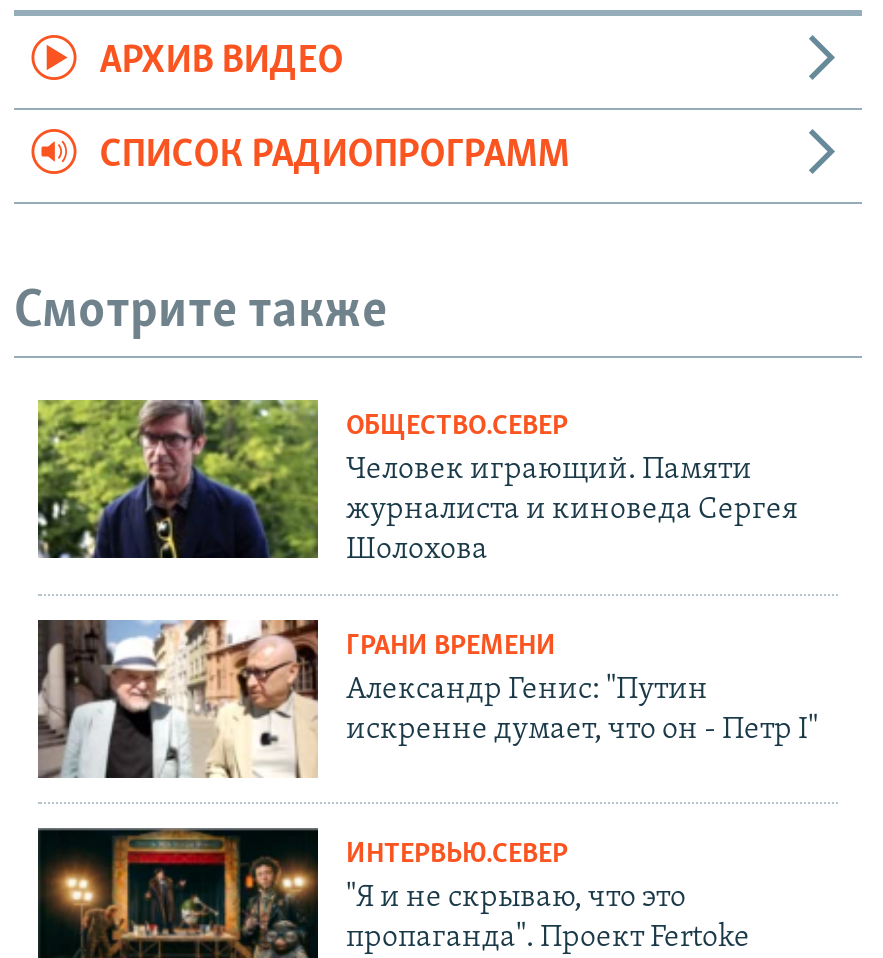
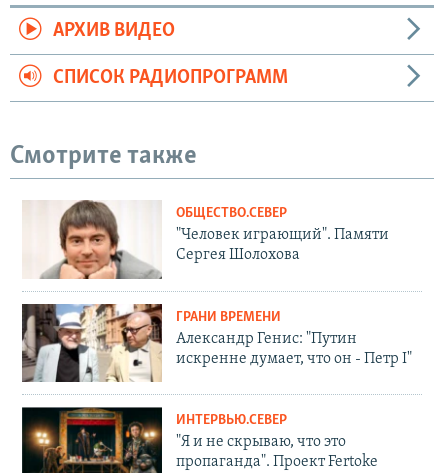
- [image]
- Человек играющий. Памяти
- журналиста и киноведа Сергея
- Шолохова
+ [image]
+ "Человек играющий". Памяти
+ Сергея Шолохова
